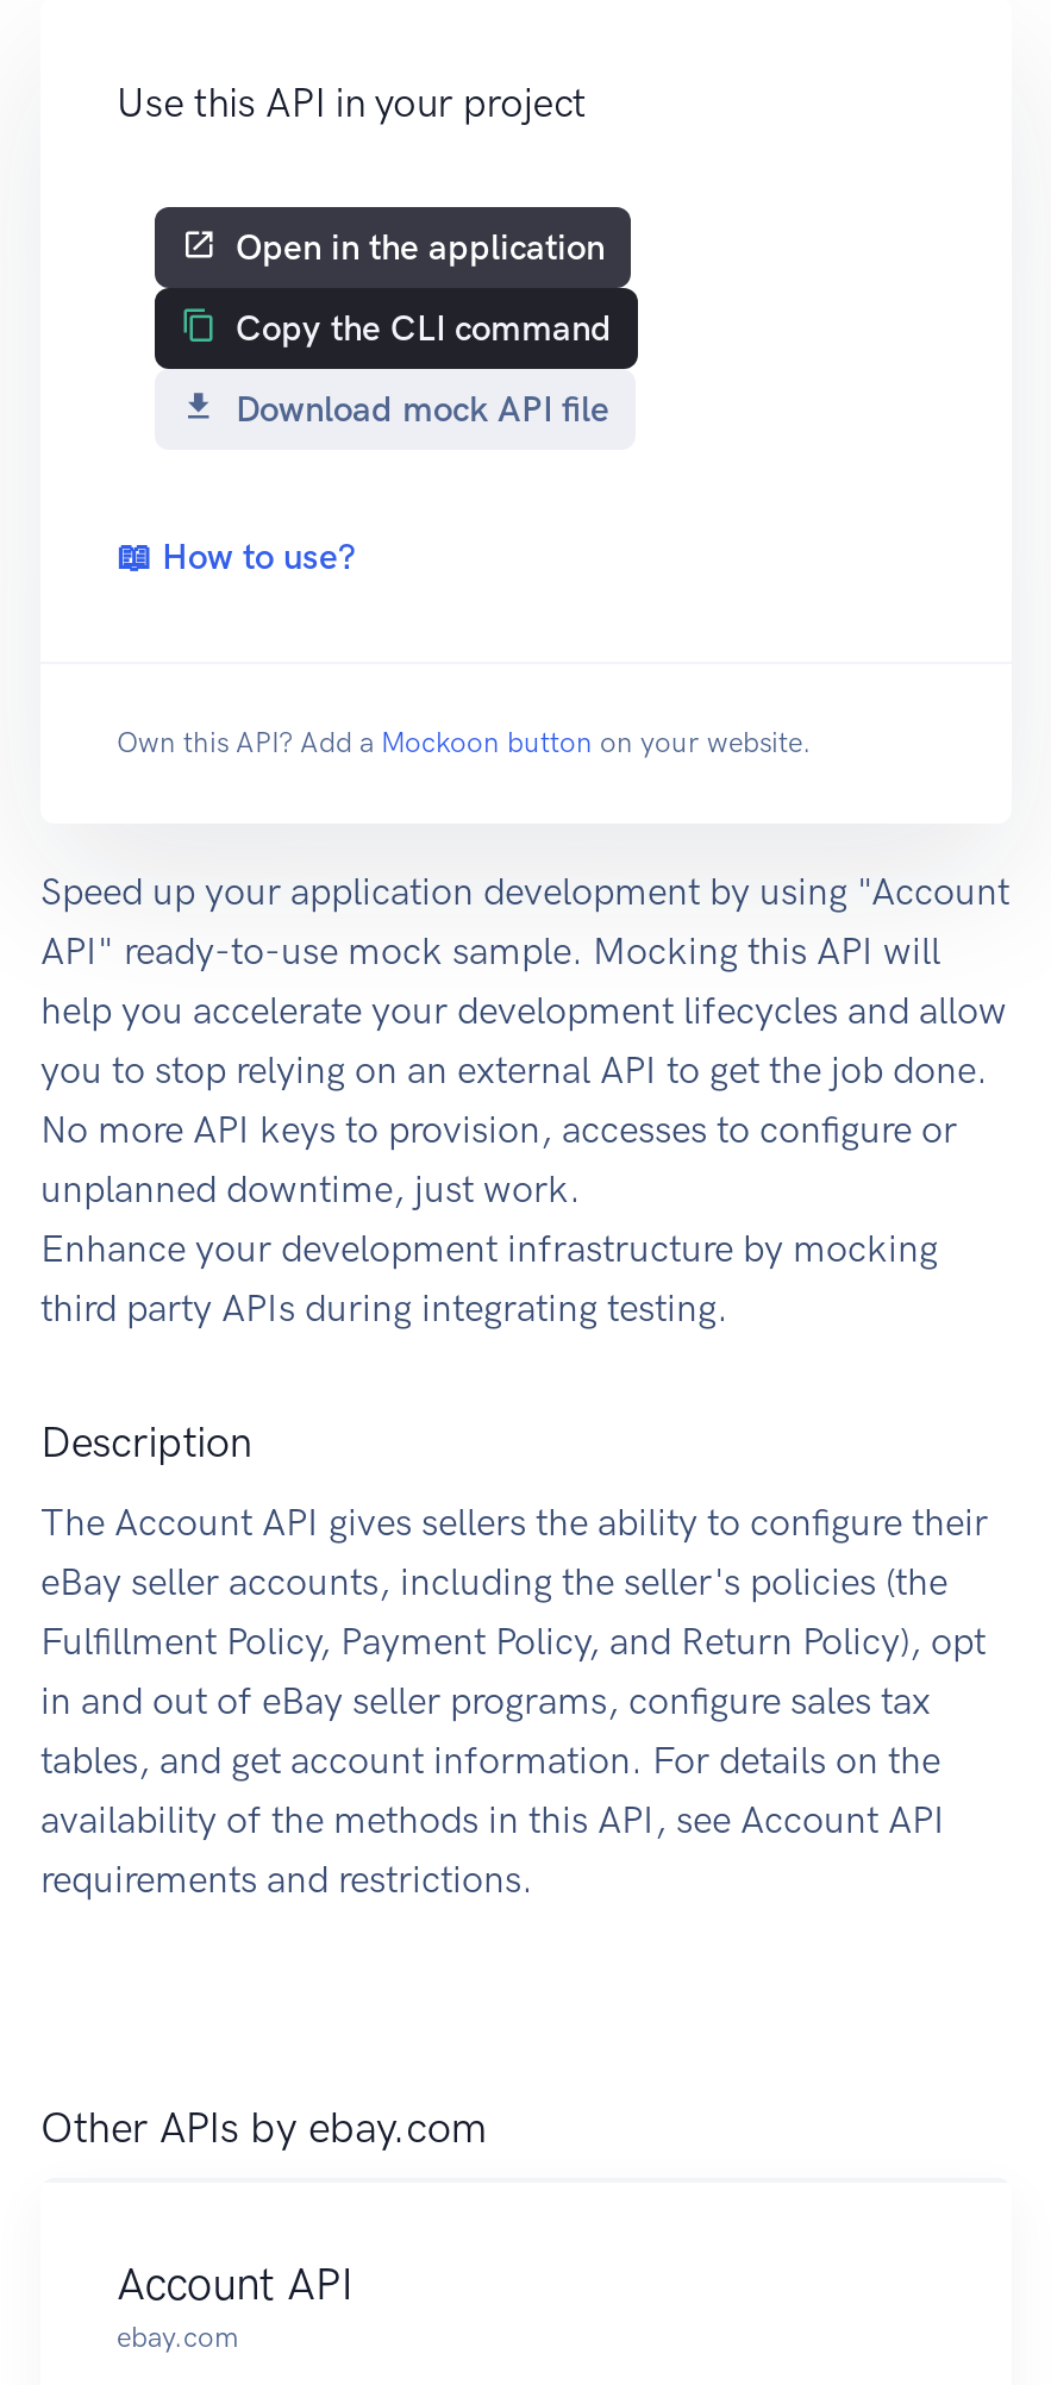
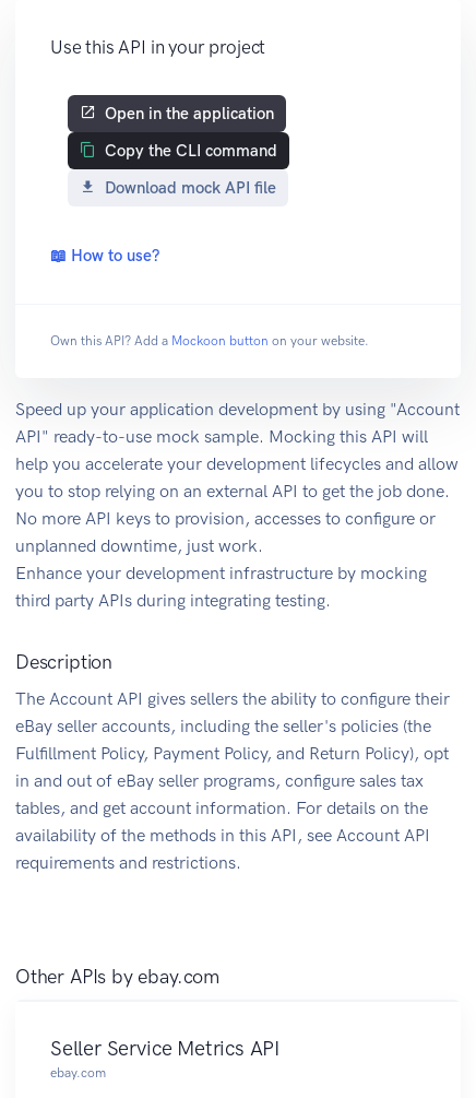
- Account API
+ Seller Service Metrics API
